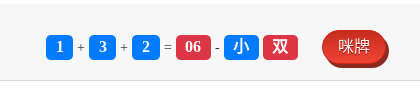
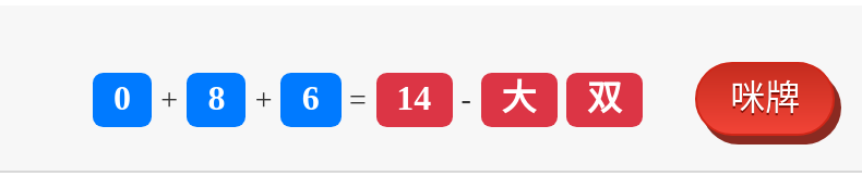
- 1
+ 0

- 3
+ 8

- 2
+ 6

- 06
+ 14

- 小
+ 大
